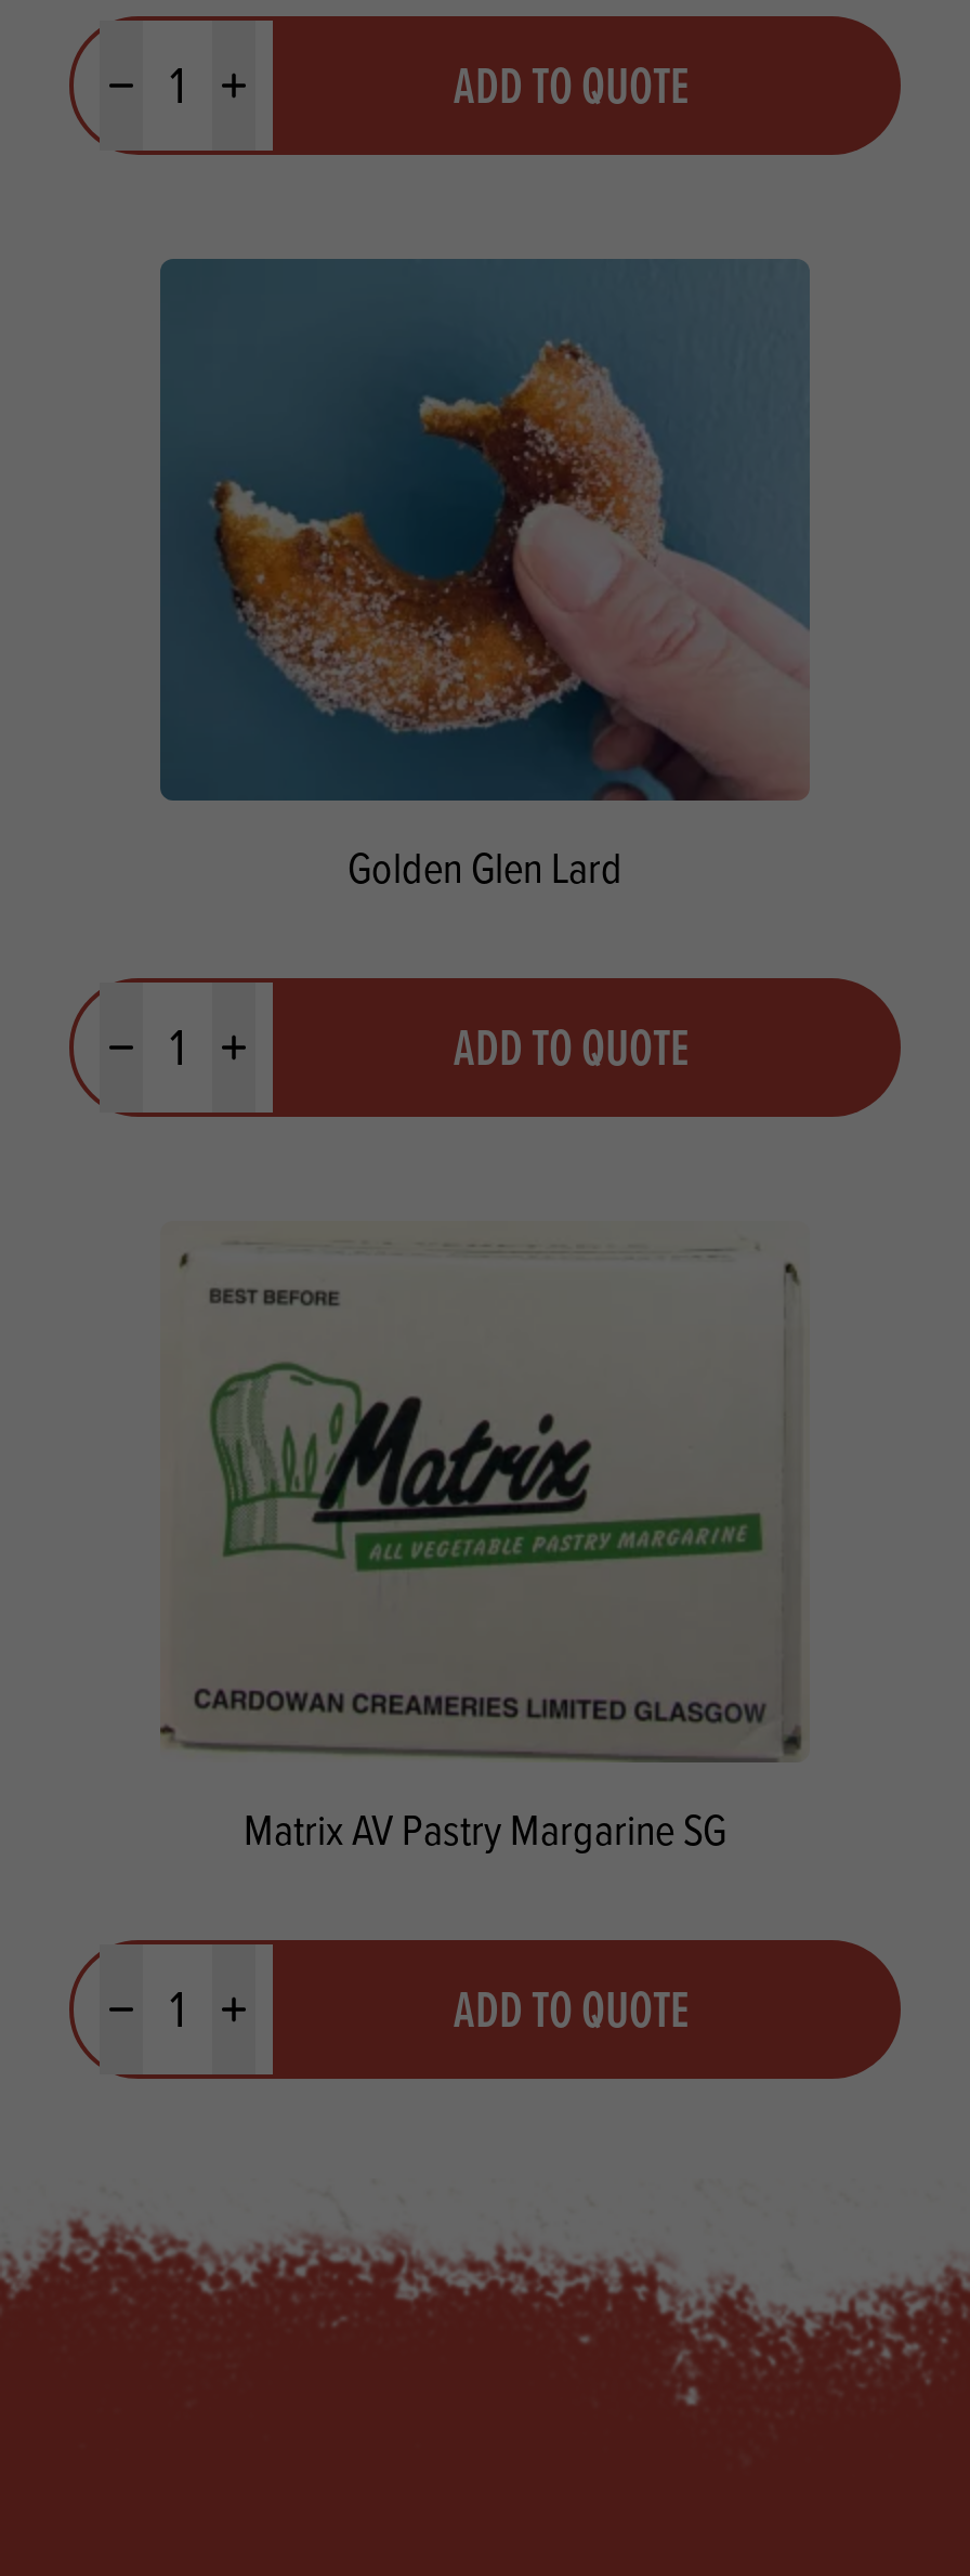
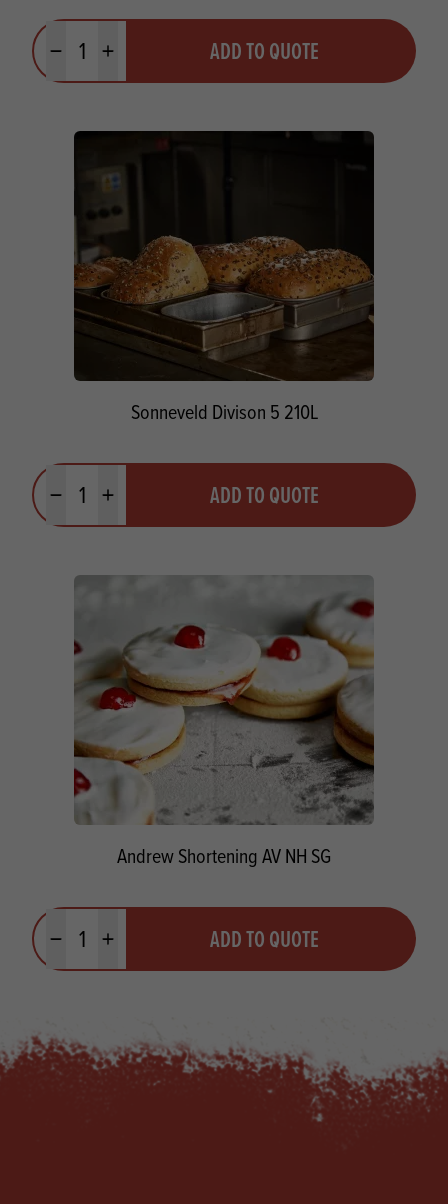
- [image]
- Golden Glen Lard
+ [image]
+ Sonneveld Divison 5 210L

- [image]
- Matrix AV Pastry Margarine SG
+ [image]
+ Andrew Shortening AV NH SG
